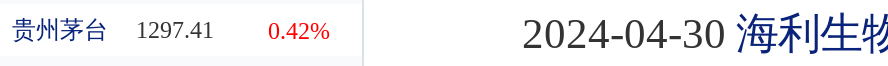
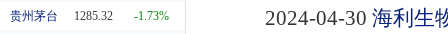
- 1297.41
+ 1285.32

- 0.42%
+ -1.73%
